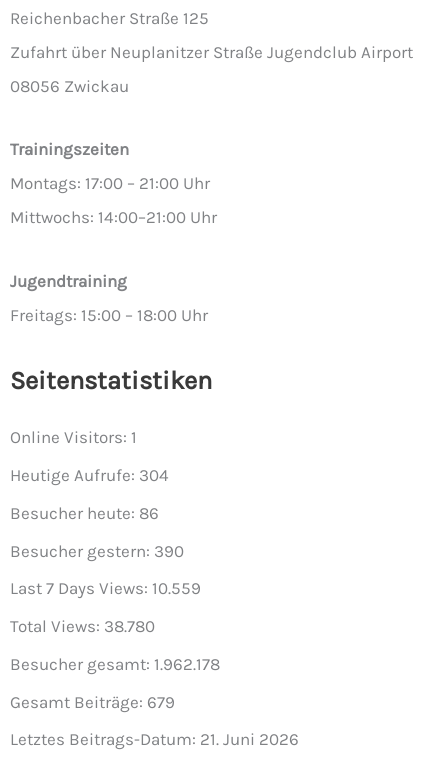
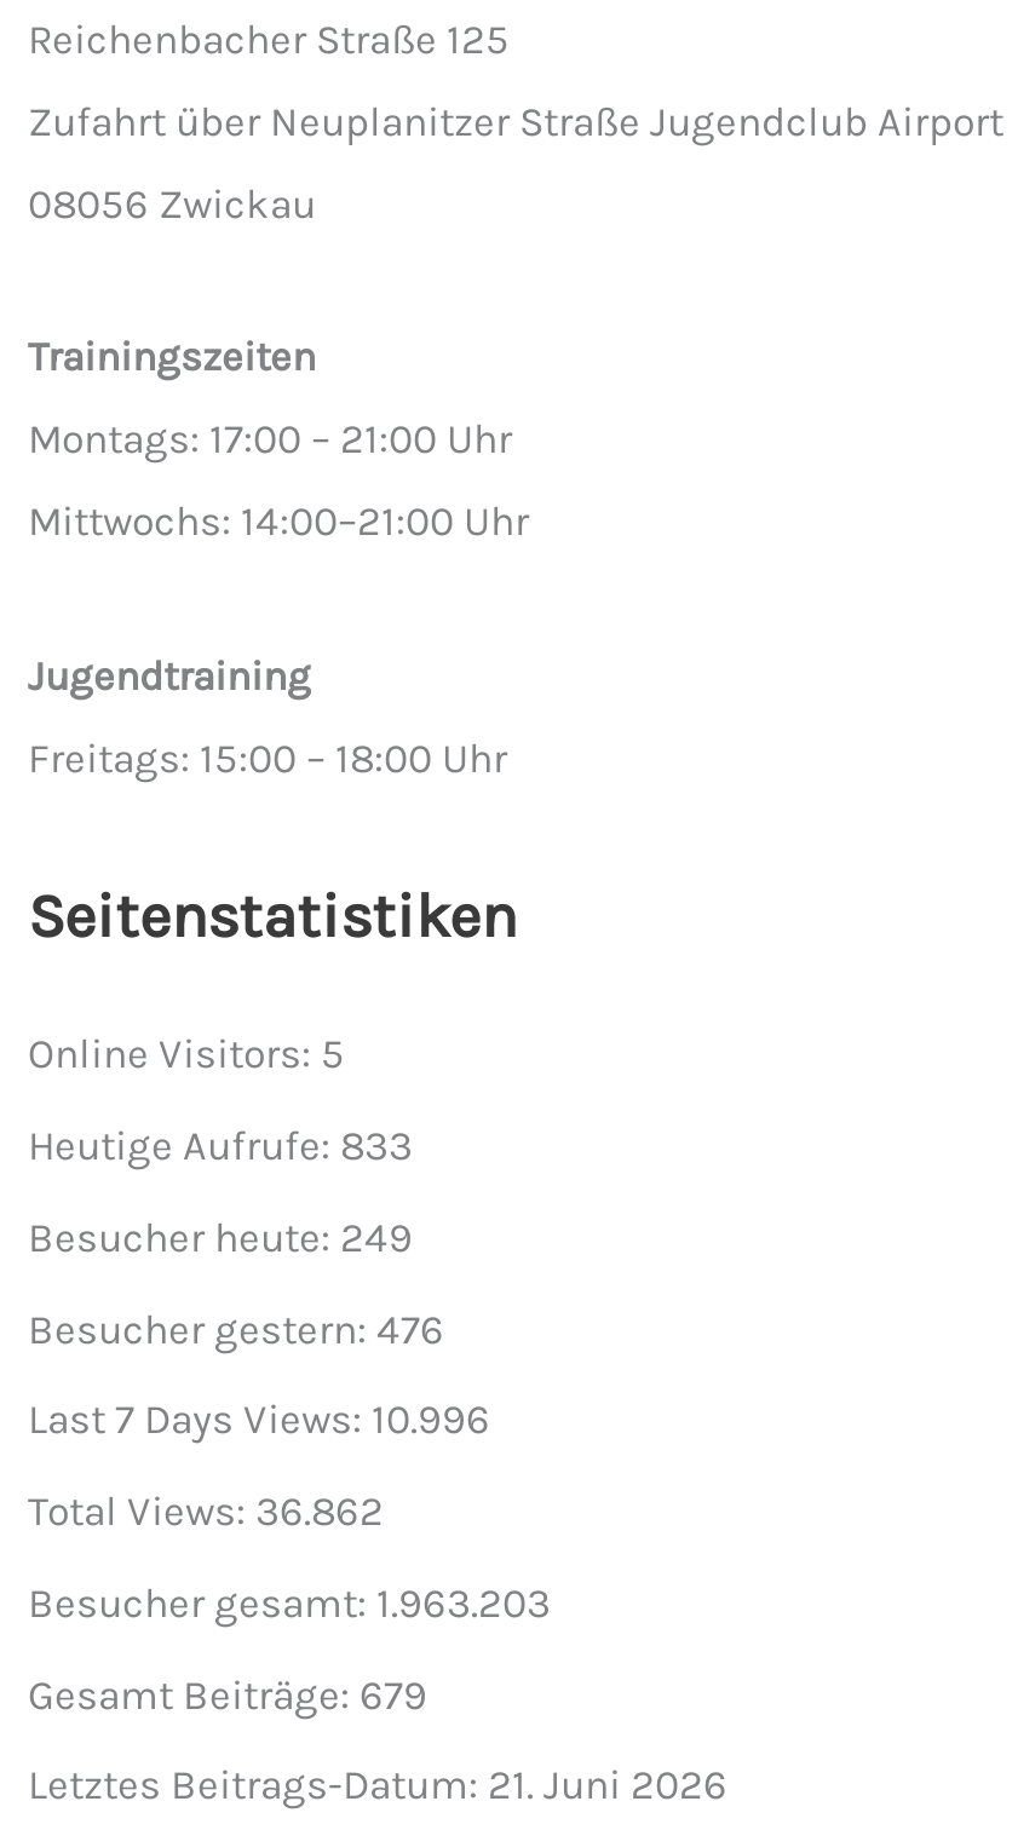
- Online Visitors: 1
+ Online Visitors: 5

- Heutige Aufrufe: 304
+ Heutige Aufrufe: 833

- Besucher heute: 86
+ Besucher heute: 249

- Besucher gestern: 390
+ Besucher gestern: 476

- Last 7 Days Views: 10.559
+ Last 7 Days Views: 10.996

- Total Views: 38.780
+ Total Views: 36.862

- Besucher gesamt: 1.962.178
+ Besucher gesamt: 1.963.203
